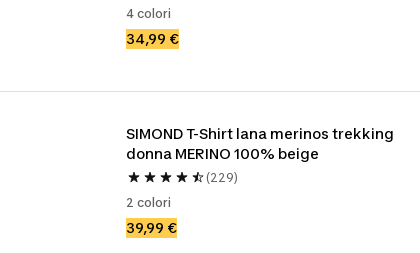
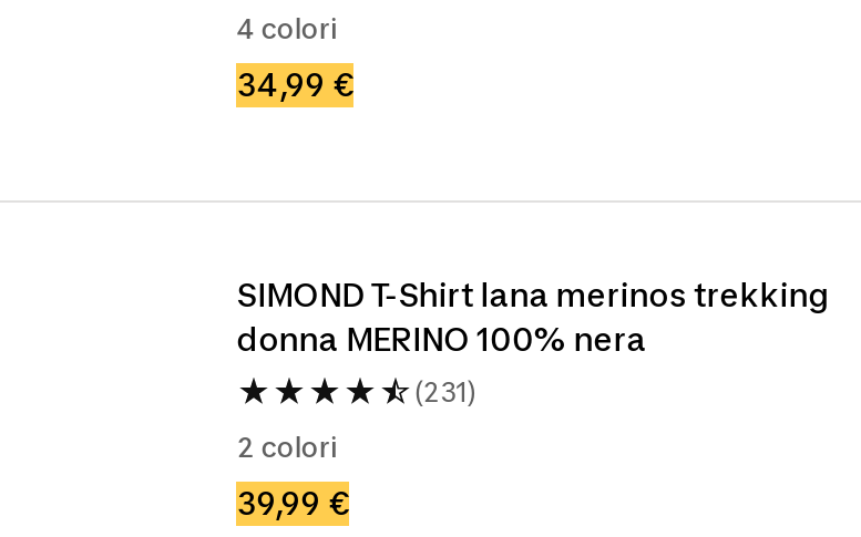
- donna MERINO 100% beige
+ donna MERINO 100% nera

- (229)
+ (231)
